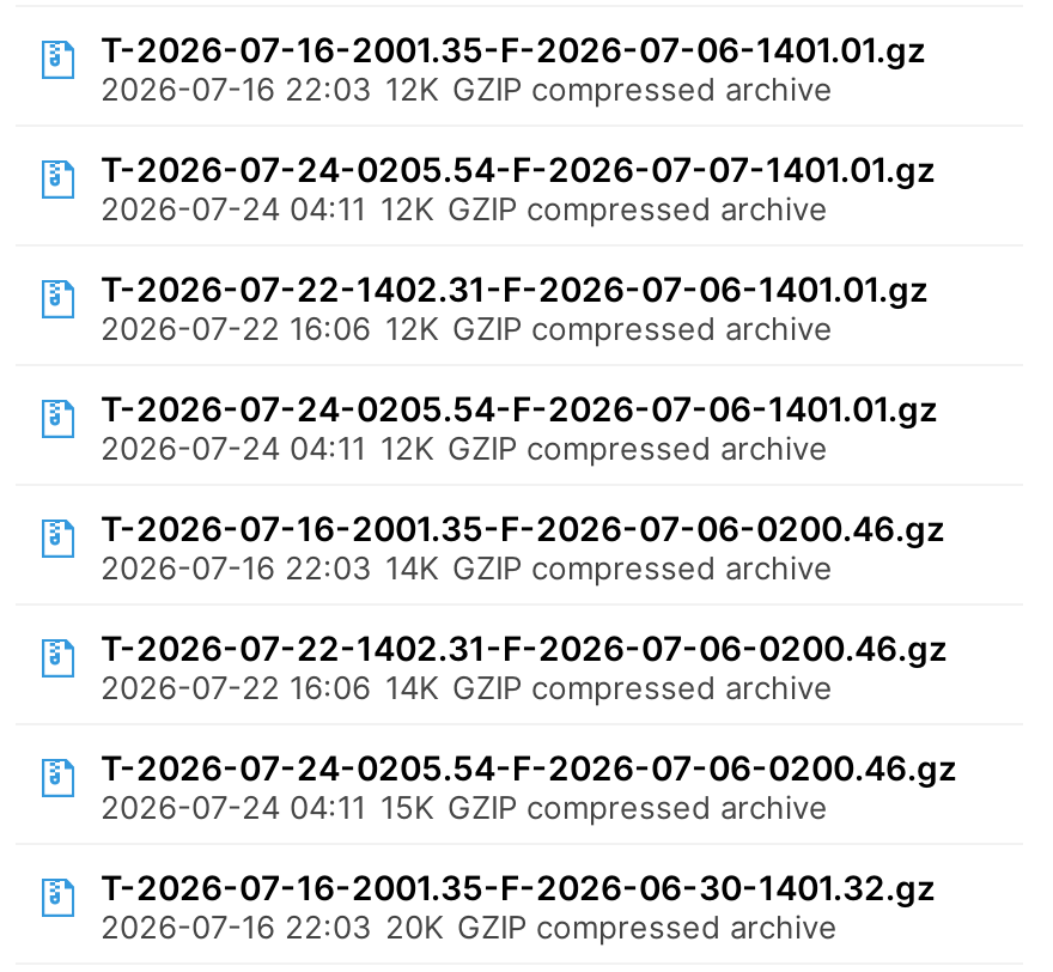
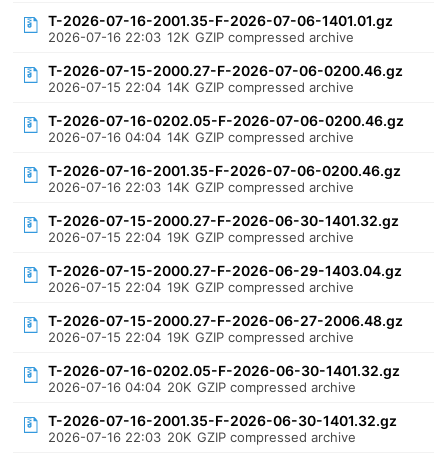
- T-2026-07-24-0205.54-F-2026-07-07-1401.01.gz
- 2026-07-24 04:11 12K GZIP compressed archive
- T-2026-07-22-1402.31-F-2026-07-06-1401.01.gz
- 2026-07-22 16:06 12K GZIP compressed archive
- T-2026-07-24-0205.54-F-2026-07-06-1401.01.gz
- 2026-07-24 04:11 12K GZIP compressed archive
+ T-2026-07-15-2000.27-F-2026-07-06-0200.46.gz
+ 2026-07-15 22:04 14K GZIP compressed archive
+ T-2026-07-16-0202.05-F-2026-07-06-0200.46.gz
+ 2026-07-16 04:04 14K GZIP compressed archive

moved up: T-2026-07-16-2001.35-F-2026-07-06-0200.46.gz | 2026-07-16 22:03 14K GZIP compressed archive

- T-2026-07-22-1402.31-F-2026-07-06-0200.46.gz
- 2026-07-22 16:06 14K GZIP compressed archive
- T-2026-07-24-0205.54-F-2026-07-06-0200.46.gz
- 2026-07-24 04:11 15K GZIP compressed archive
+ T-2026-07-15-2000.27-F-2026-06-30-1401.32.gz
+ 2026-07-15 22:04 19K GZIP compressed archive
+ T-2026-07-15-2000.27-F-2026-06-29-1403.04.gz
+ 2026-07-15 22:04 19K GZIP compressed archive
+ T-2026-07-15-2000.27-F-2026-06-27-2006.48.gz
+ 2026-07-15 22:04 19K GZIP compressed archive
+ T-2026-07-16-0202.05-F-2026-06-30-1401.32.gz
+ 2026-07-16 04:04 20K GZIP compressed archive
